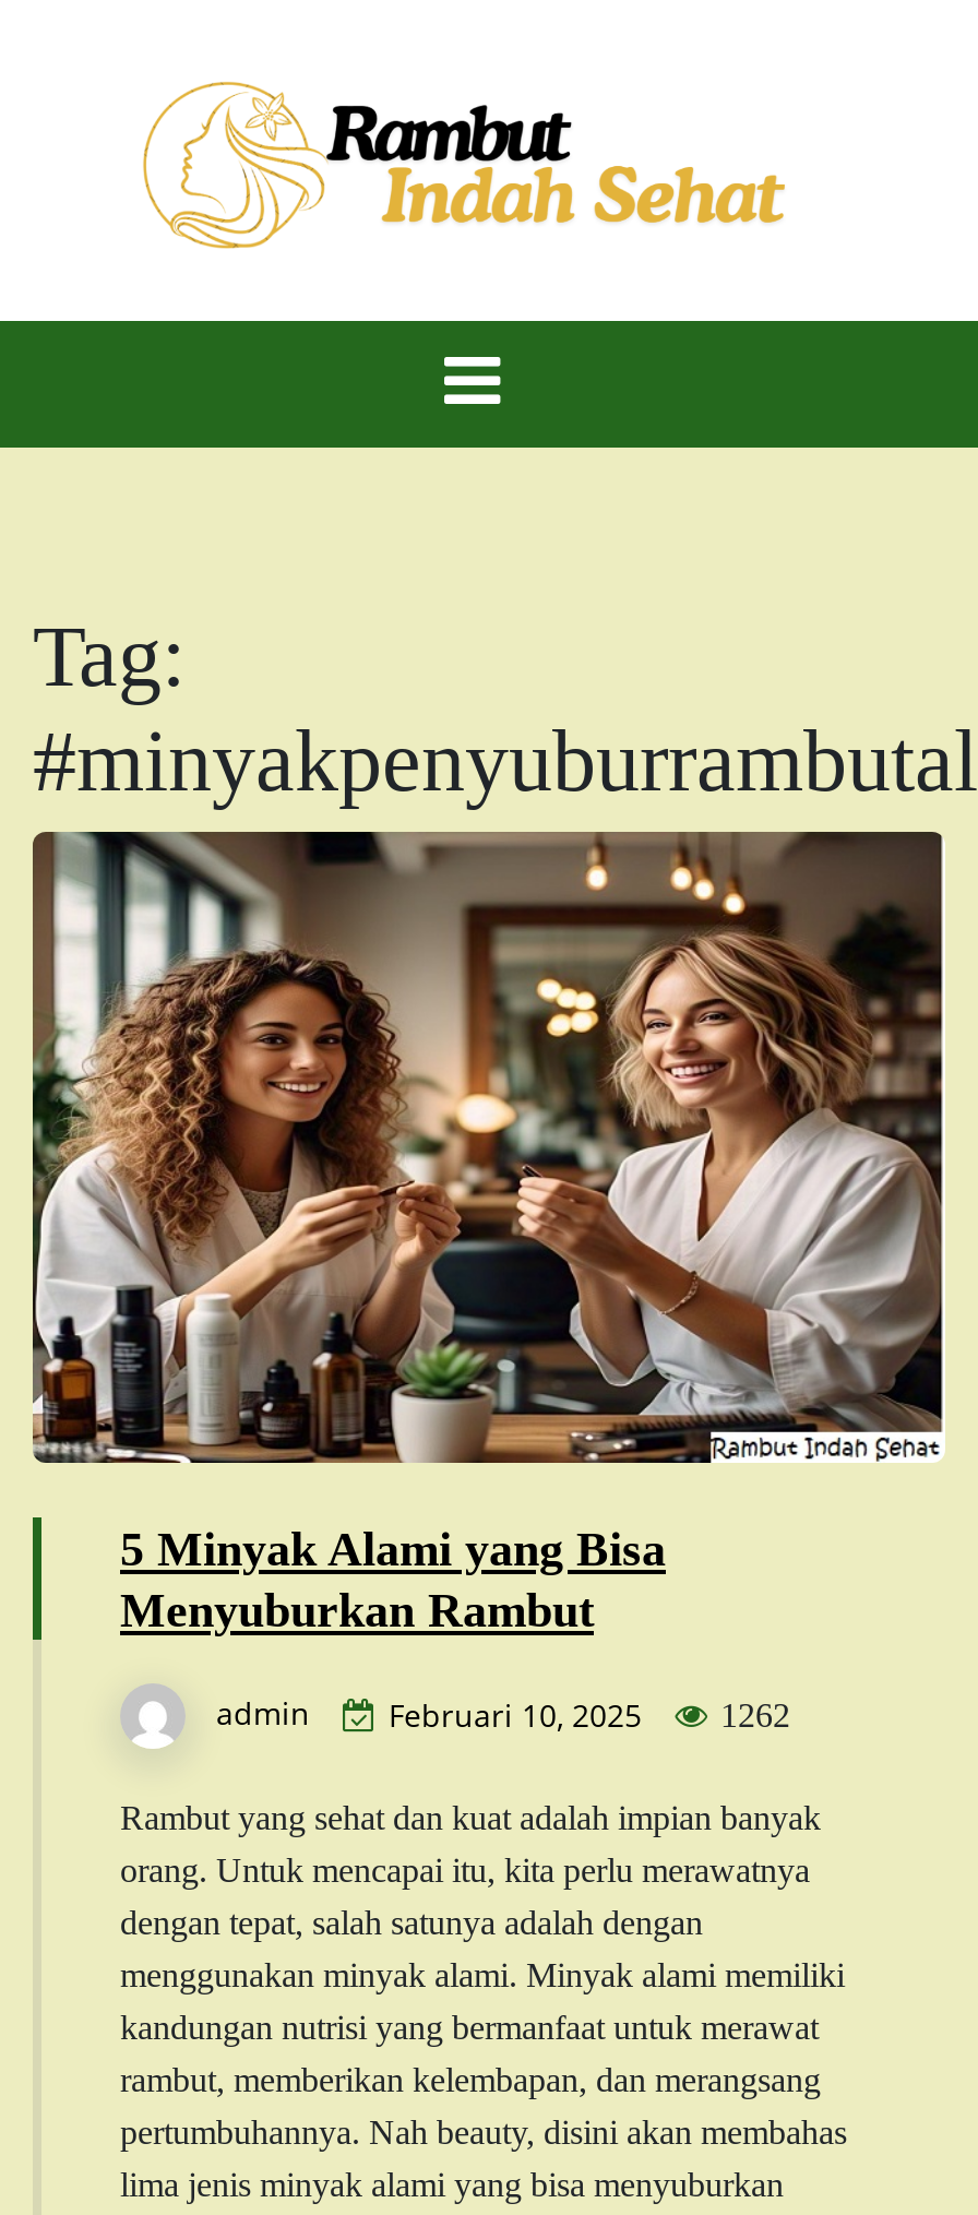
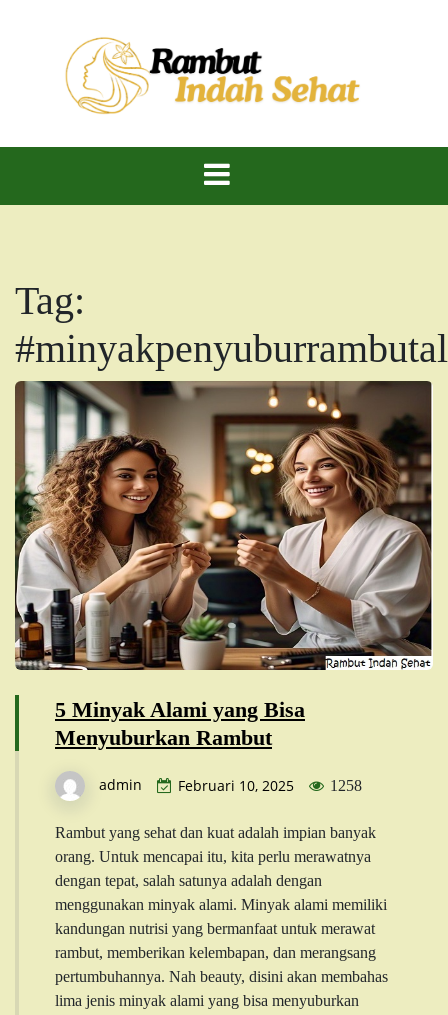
- admin Februari 10, 2025 1262
+ admin Februari 10, 2025 1258
